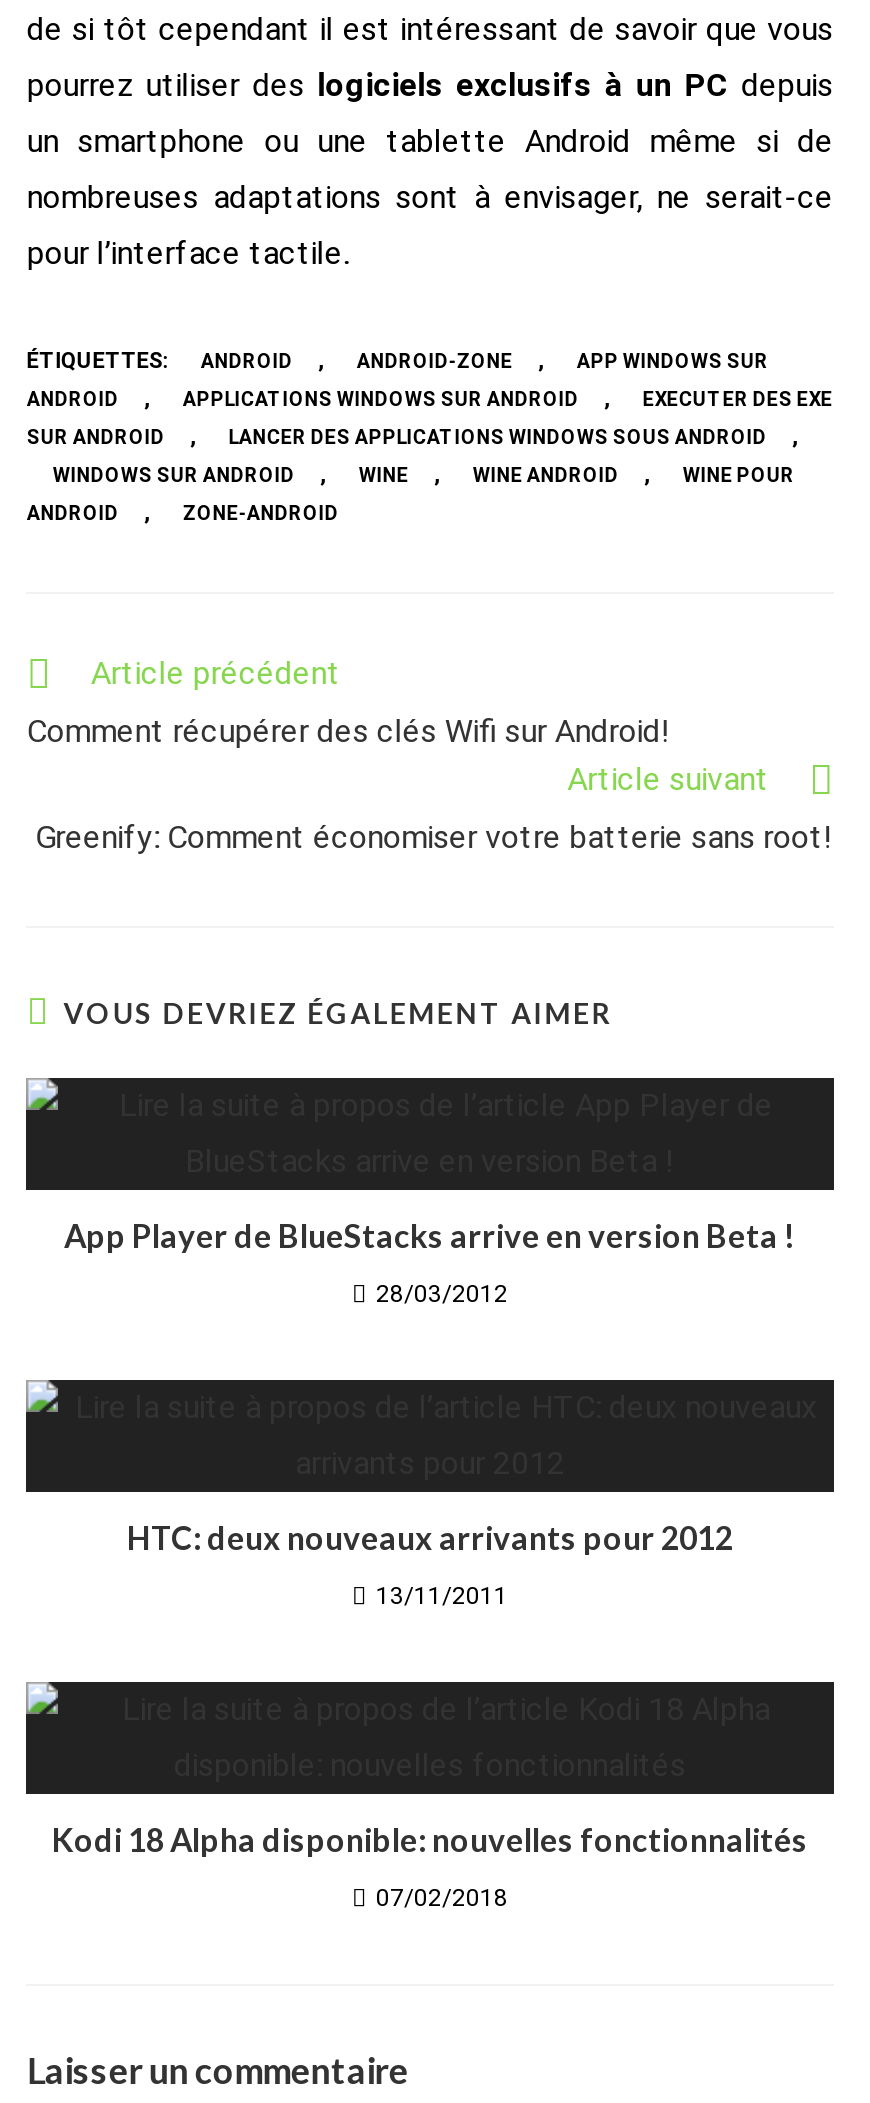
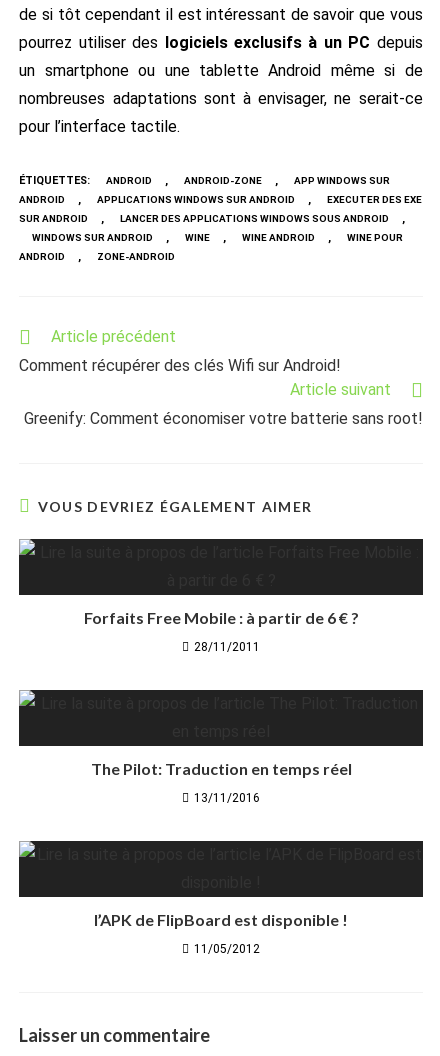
- App Player de BlueStacks arrive en version Beta !
+ Forfaits Free Mobile : à partir de 6 € ?

- 28/03/2012
+ 28/11/2011

- HTC: deux nouveaux arrivants pour 2012
+ The Pilot: Traduction en temps réel

- 13/11/2011
+ 13/11/2016

- Kodi 18 Alpha disponible: nouvelles fonctionnalités
+ l’APK de FlipBoard est disponible !

- 07/02/2018
+ 11/05/2012
